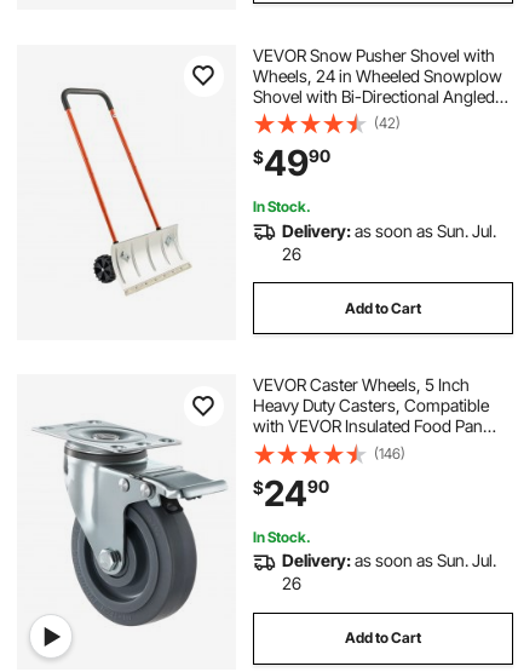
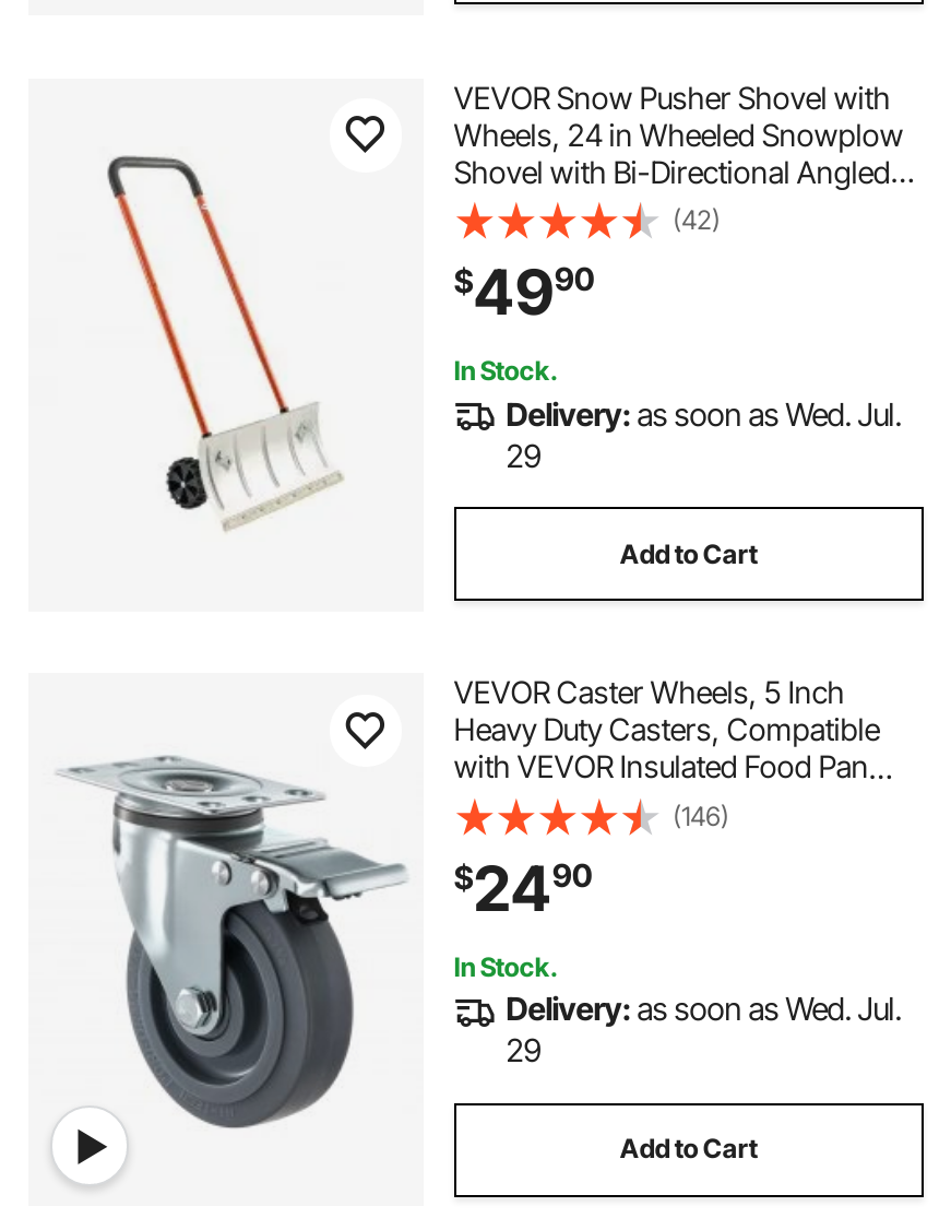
- Delivery: as soon as Sun. Jul.
+ Delivery: as soon as Wed. Jul.

- 26
+ 29

- Delivery: as soon as Sun. Jul.
+ Delivery: as soon as Wed. Jul.

- 26
+ 29
